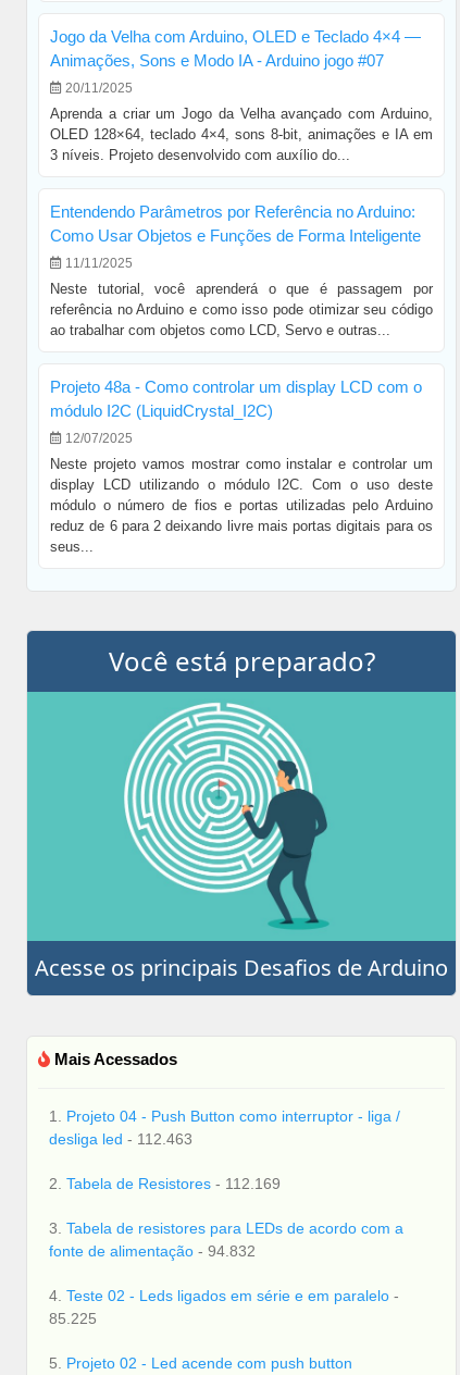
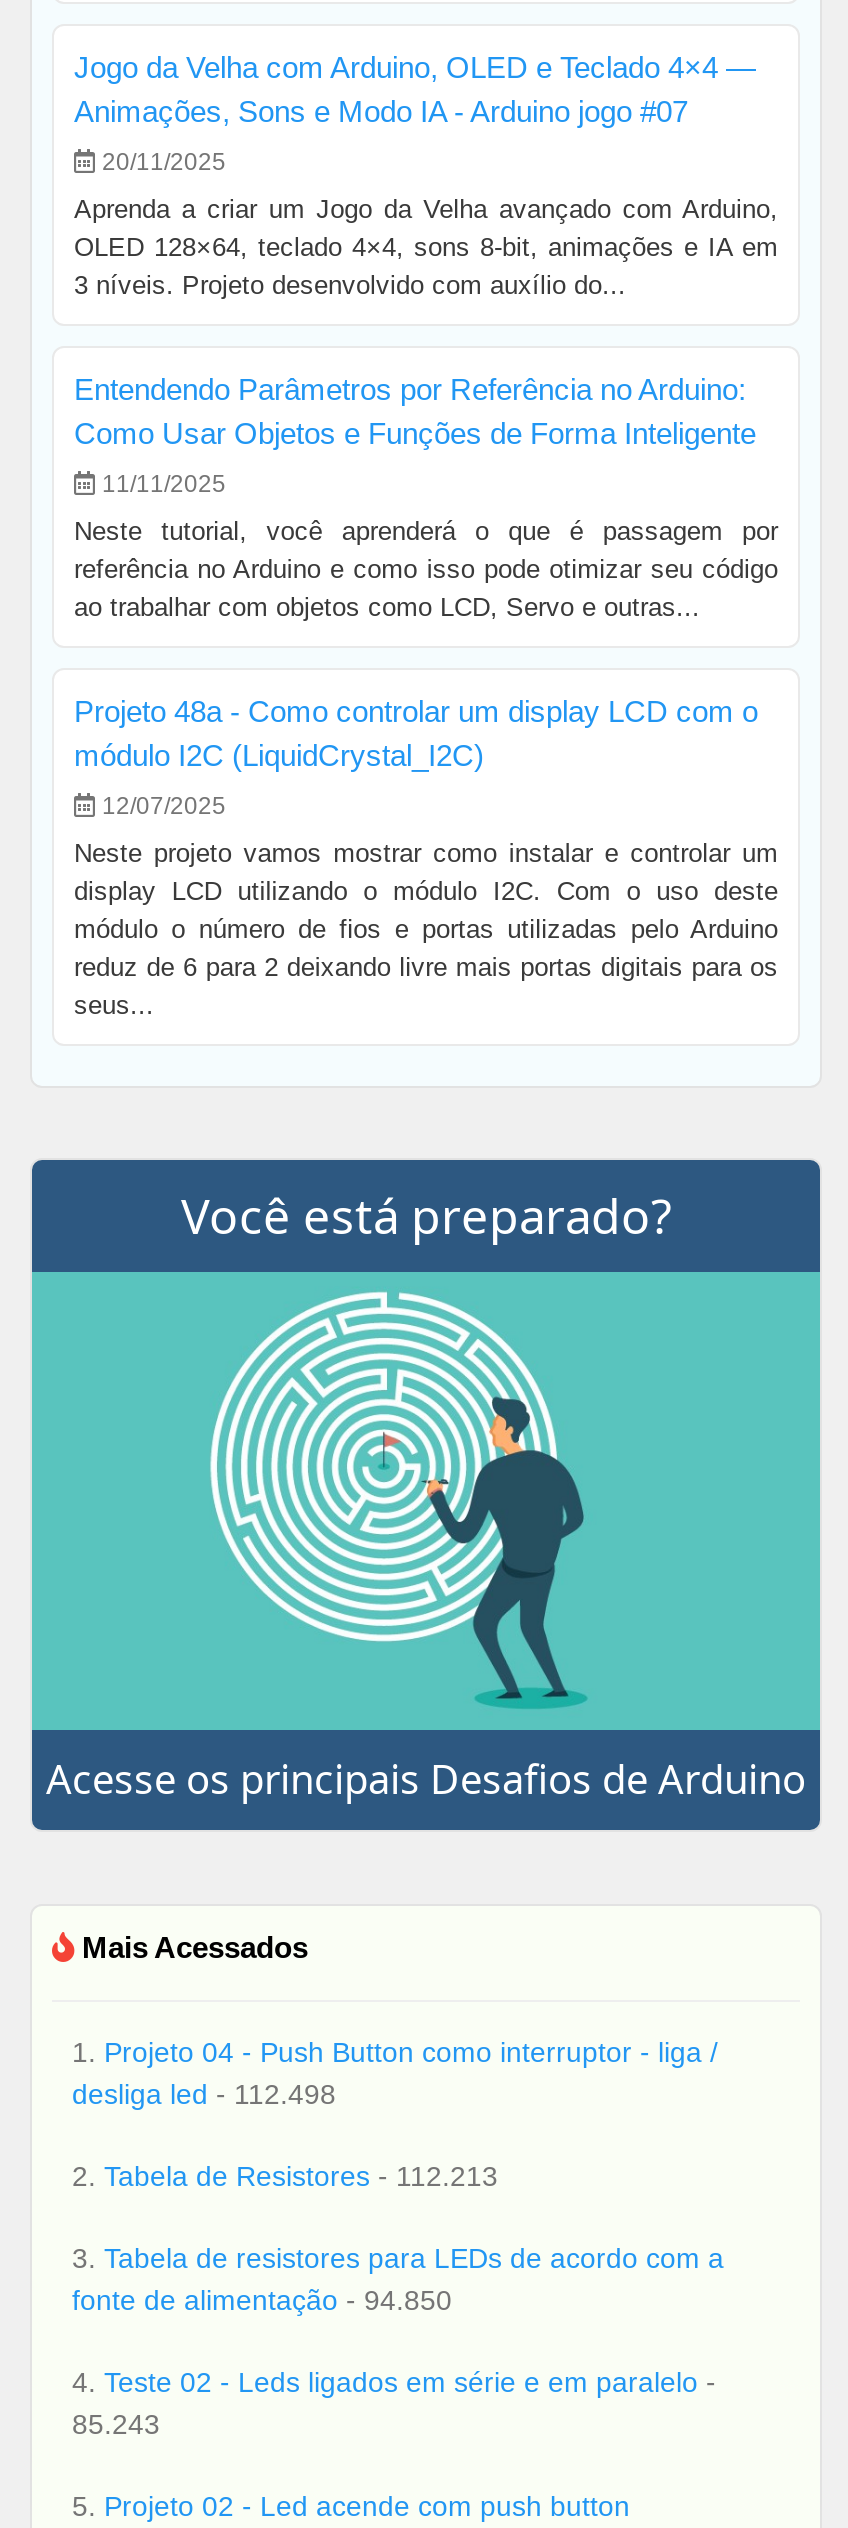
- desliga led - 112.463
+ desliga led - 112.498

- 2. Tabela de Resistores - 112.169
+ 2. Tabela de Resistores - 112.213

- fonte de alimentação - 94.832
+ fonte de alimentação - 94.850

- 85.225
+ 85.243
